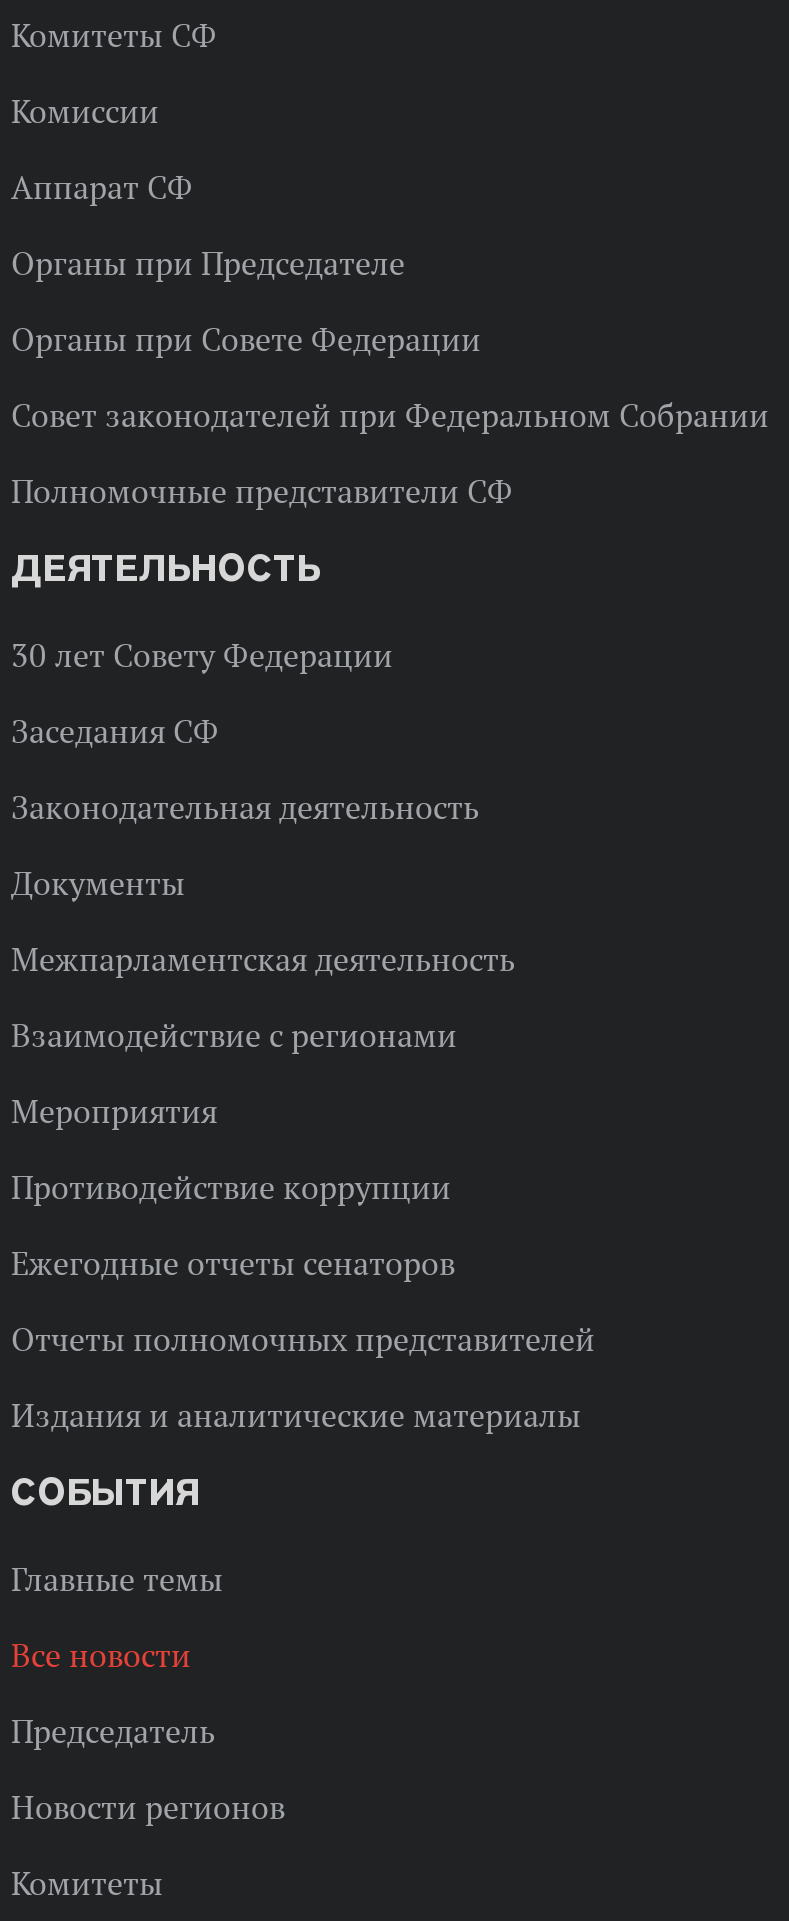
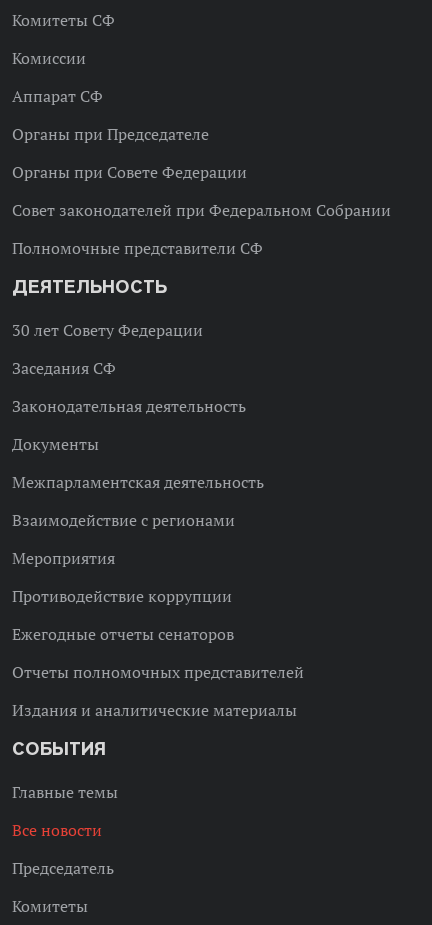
- Новости регионов
